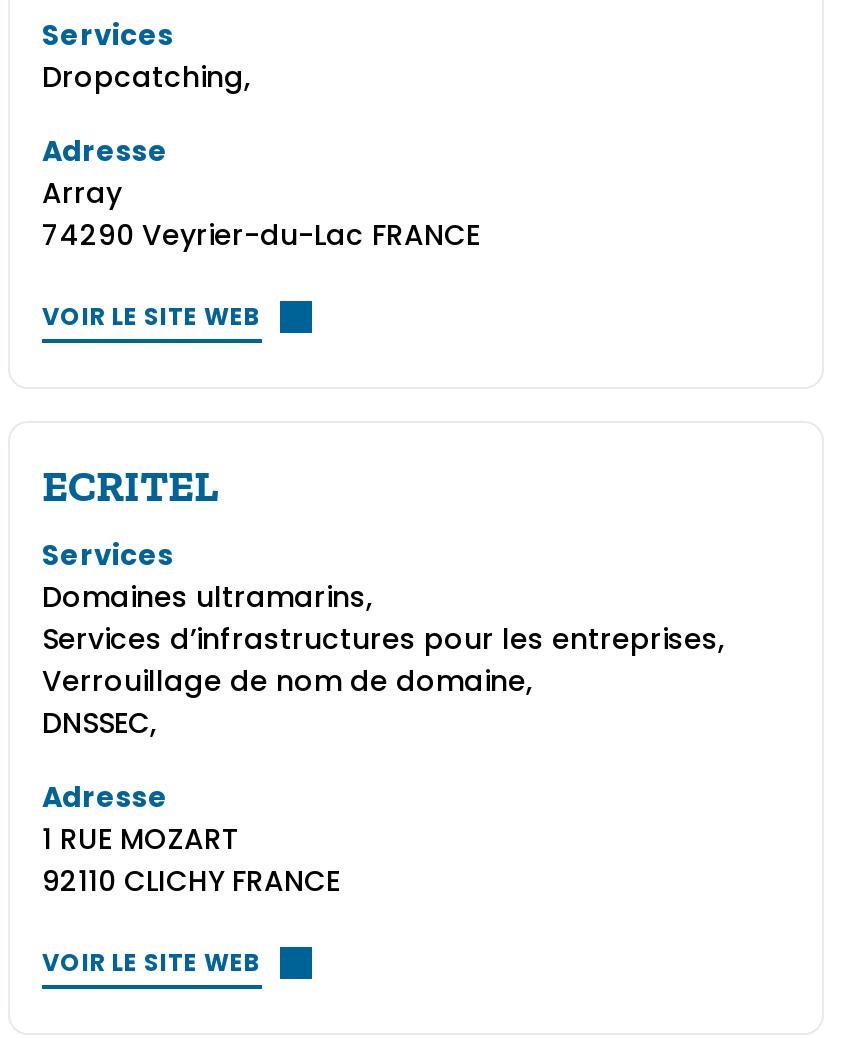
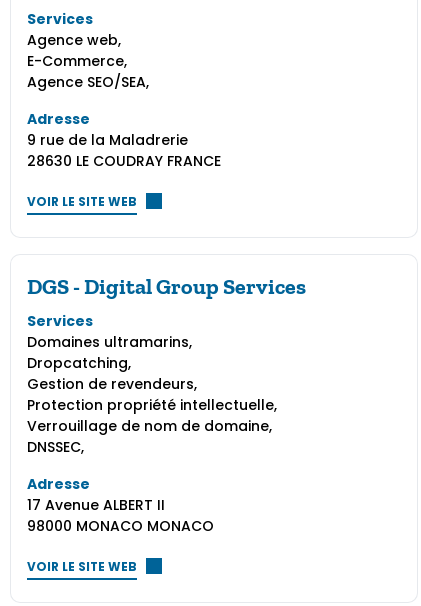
moved down: Dropcatching,

+ Agence web,
+ E-Commerce,
+ Agence SEO/SEA,

- Array
- 74290 Veyrier-du-Lac FRANCE
+ 9 rue de la Maladrerie
+ 28630 LE COUDRAY FRANCE

- ECRITEL
+ DGS - Digital Group Services

- Services d’infrastructures pour les entreprises,
+ Gestion de revendeurs,
+ Protection propriété intellectuelle,

- 1 RUE MOZART
- 92110 CLICHY FRANCE
+ 17 Avenue ALBERT II
+ 98000 MONACO MONACO
